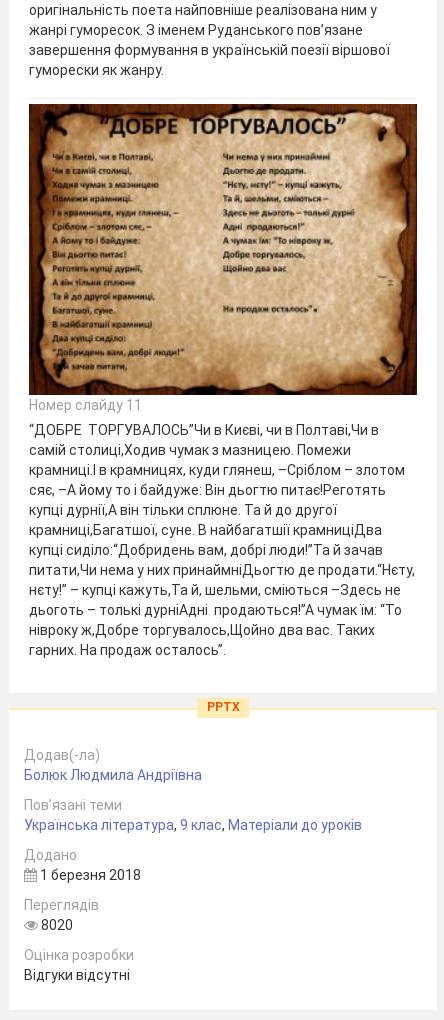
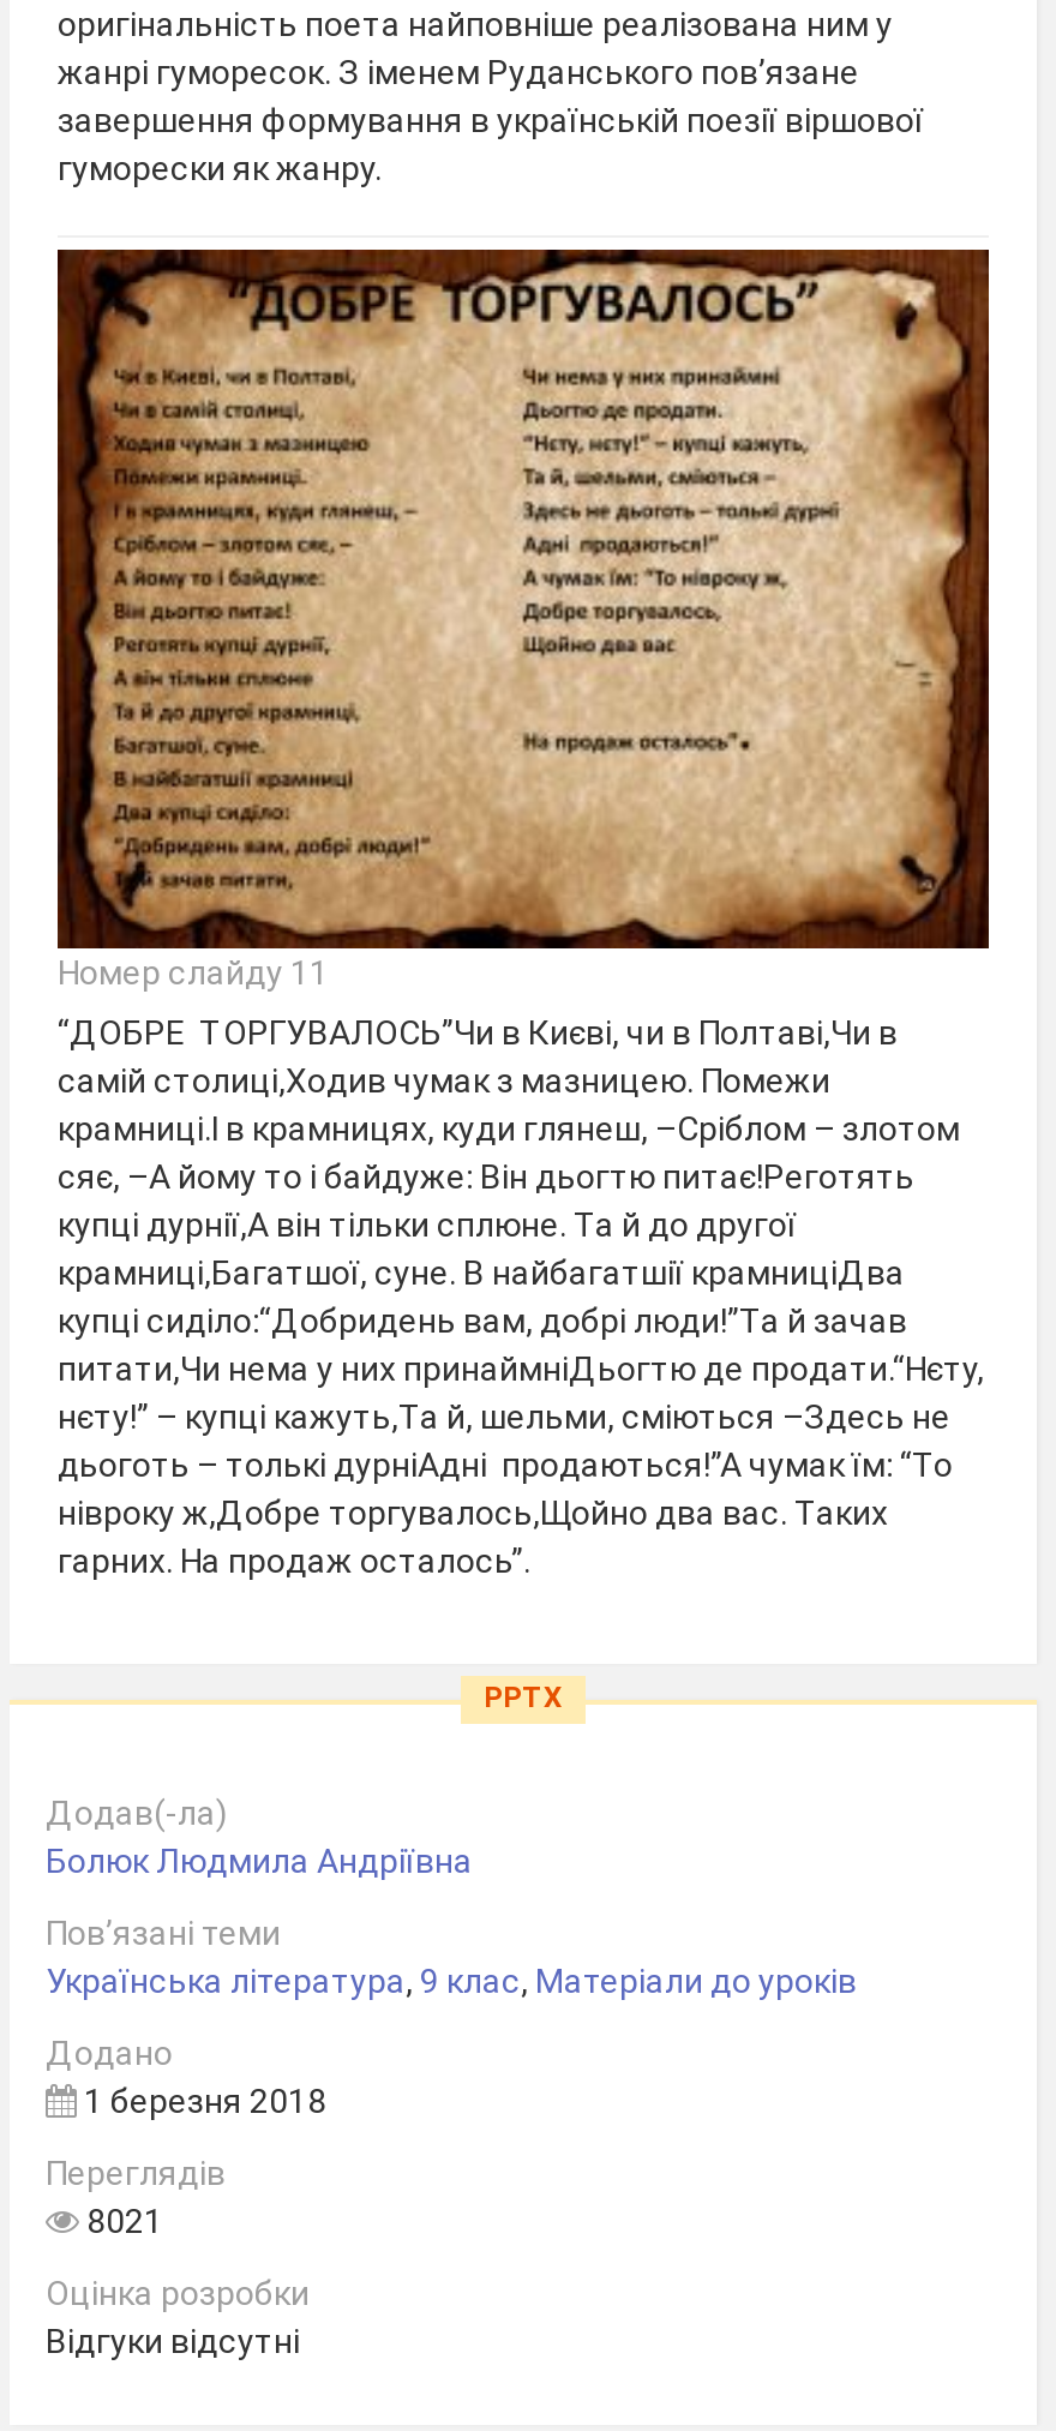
- 8020
+ 8021
